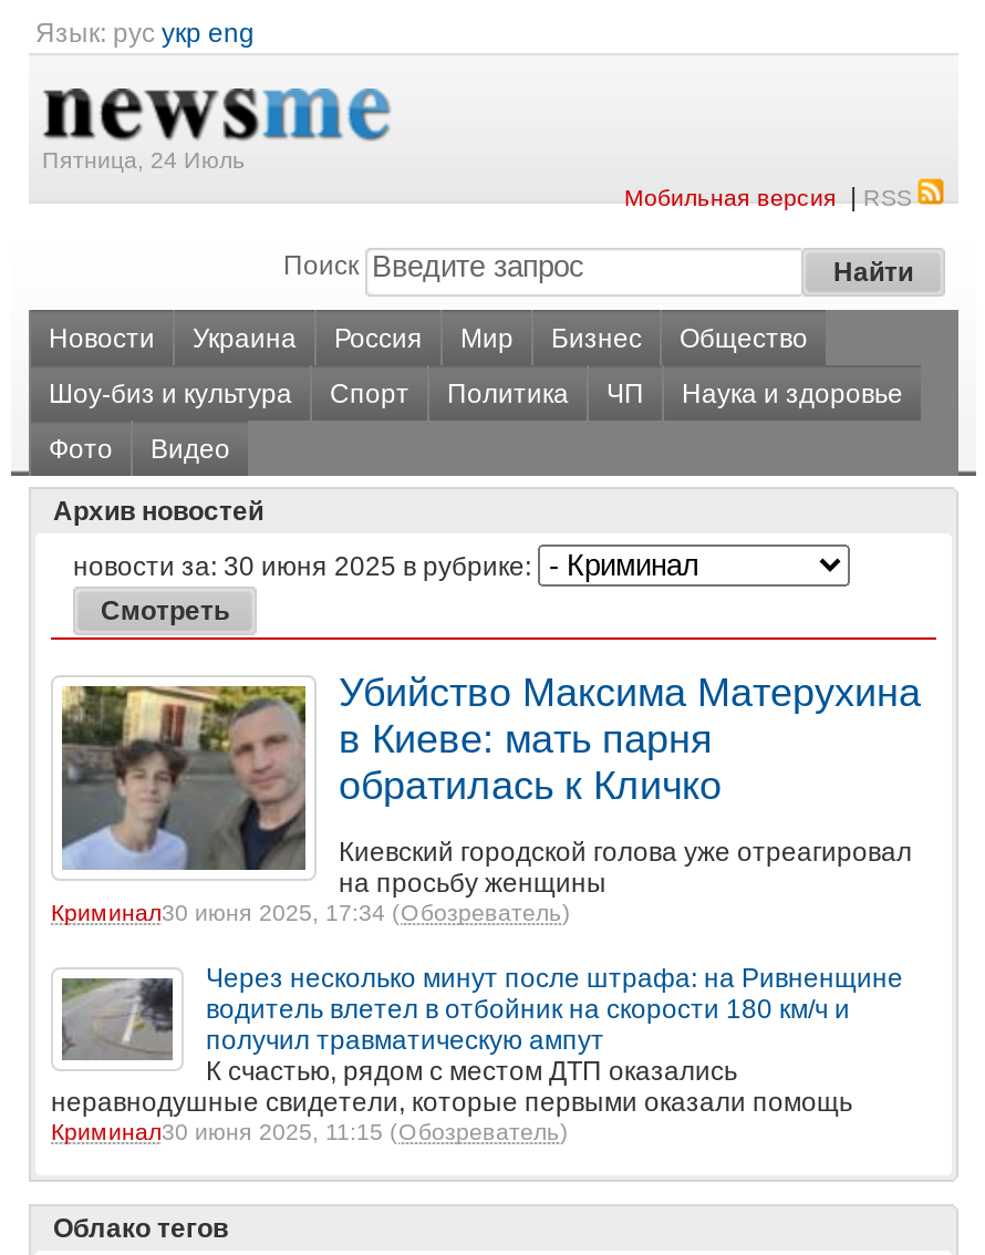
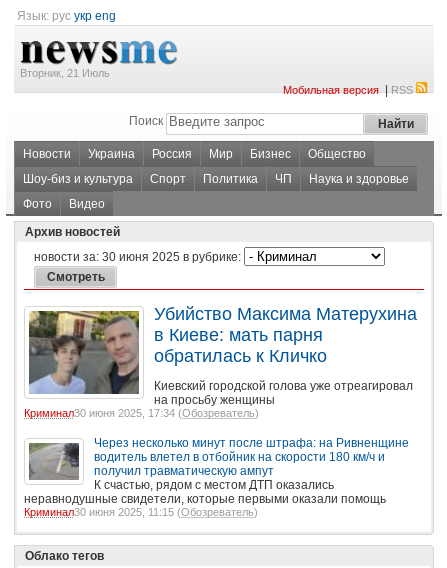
- Пятница, 24 Июль
+ Вторник, 21 Июль
